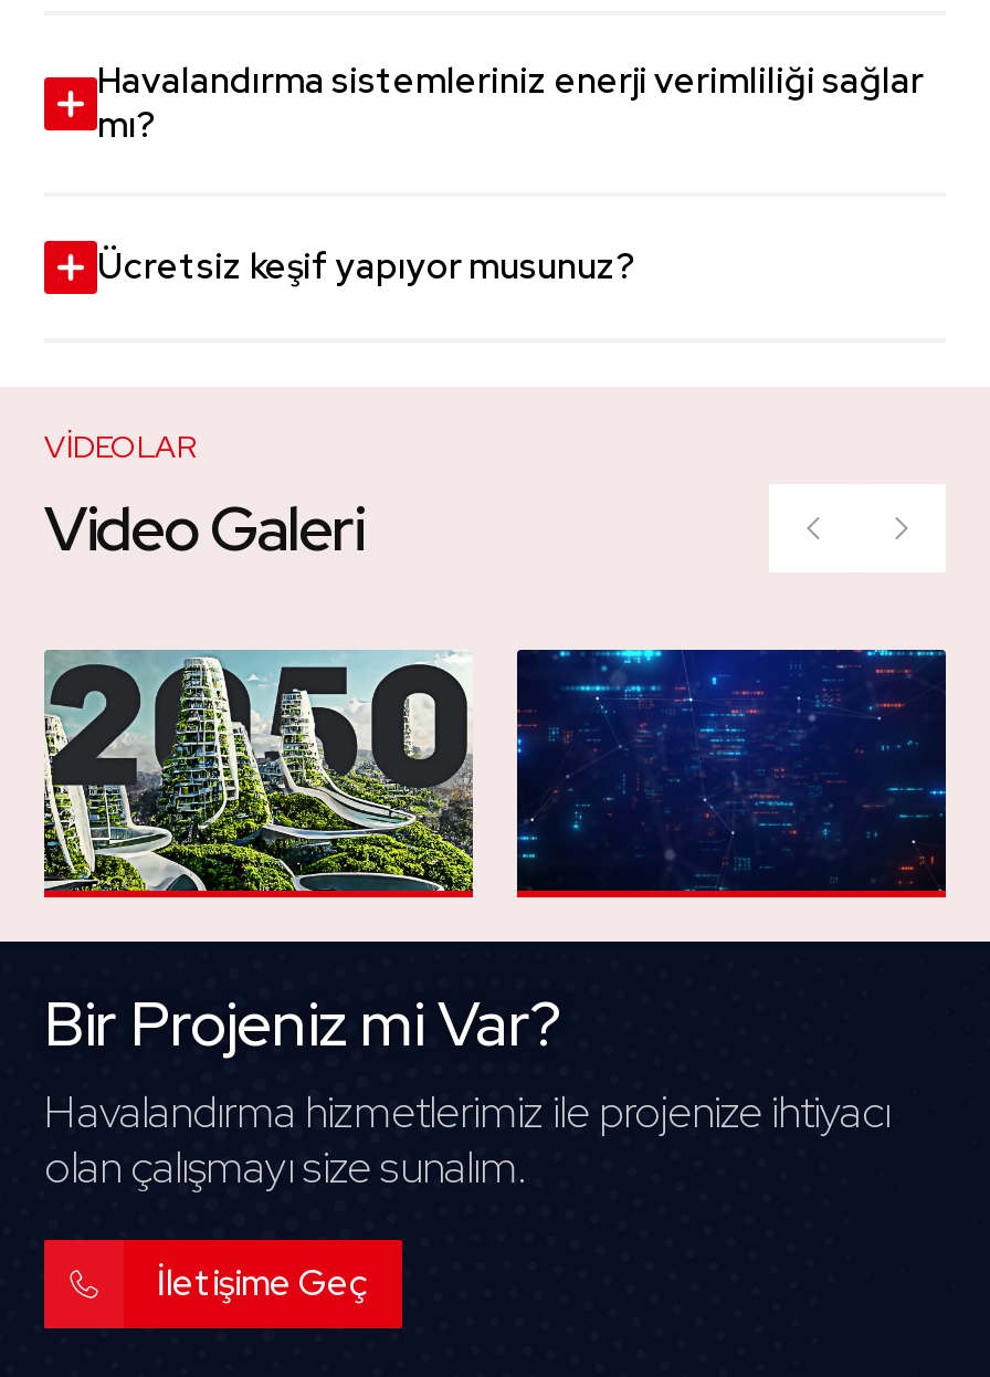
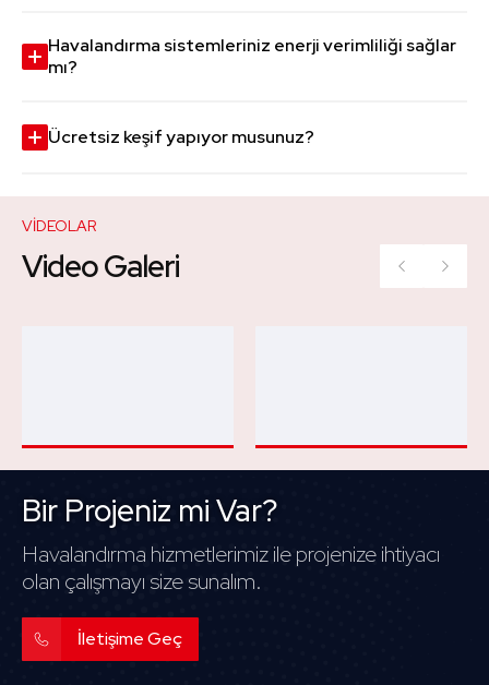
- [image]

- [image]
